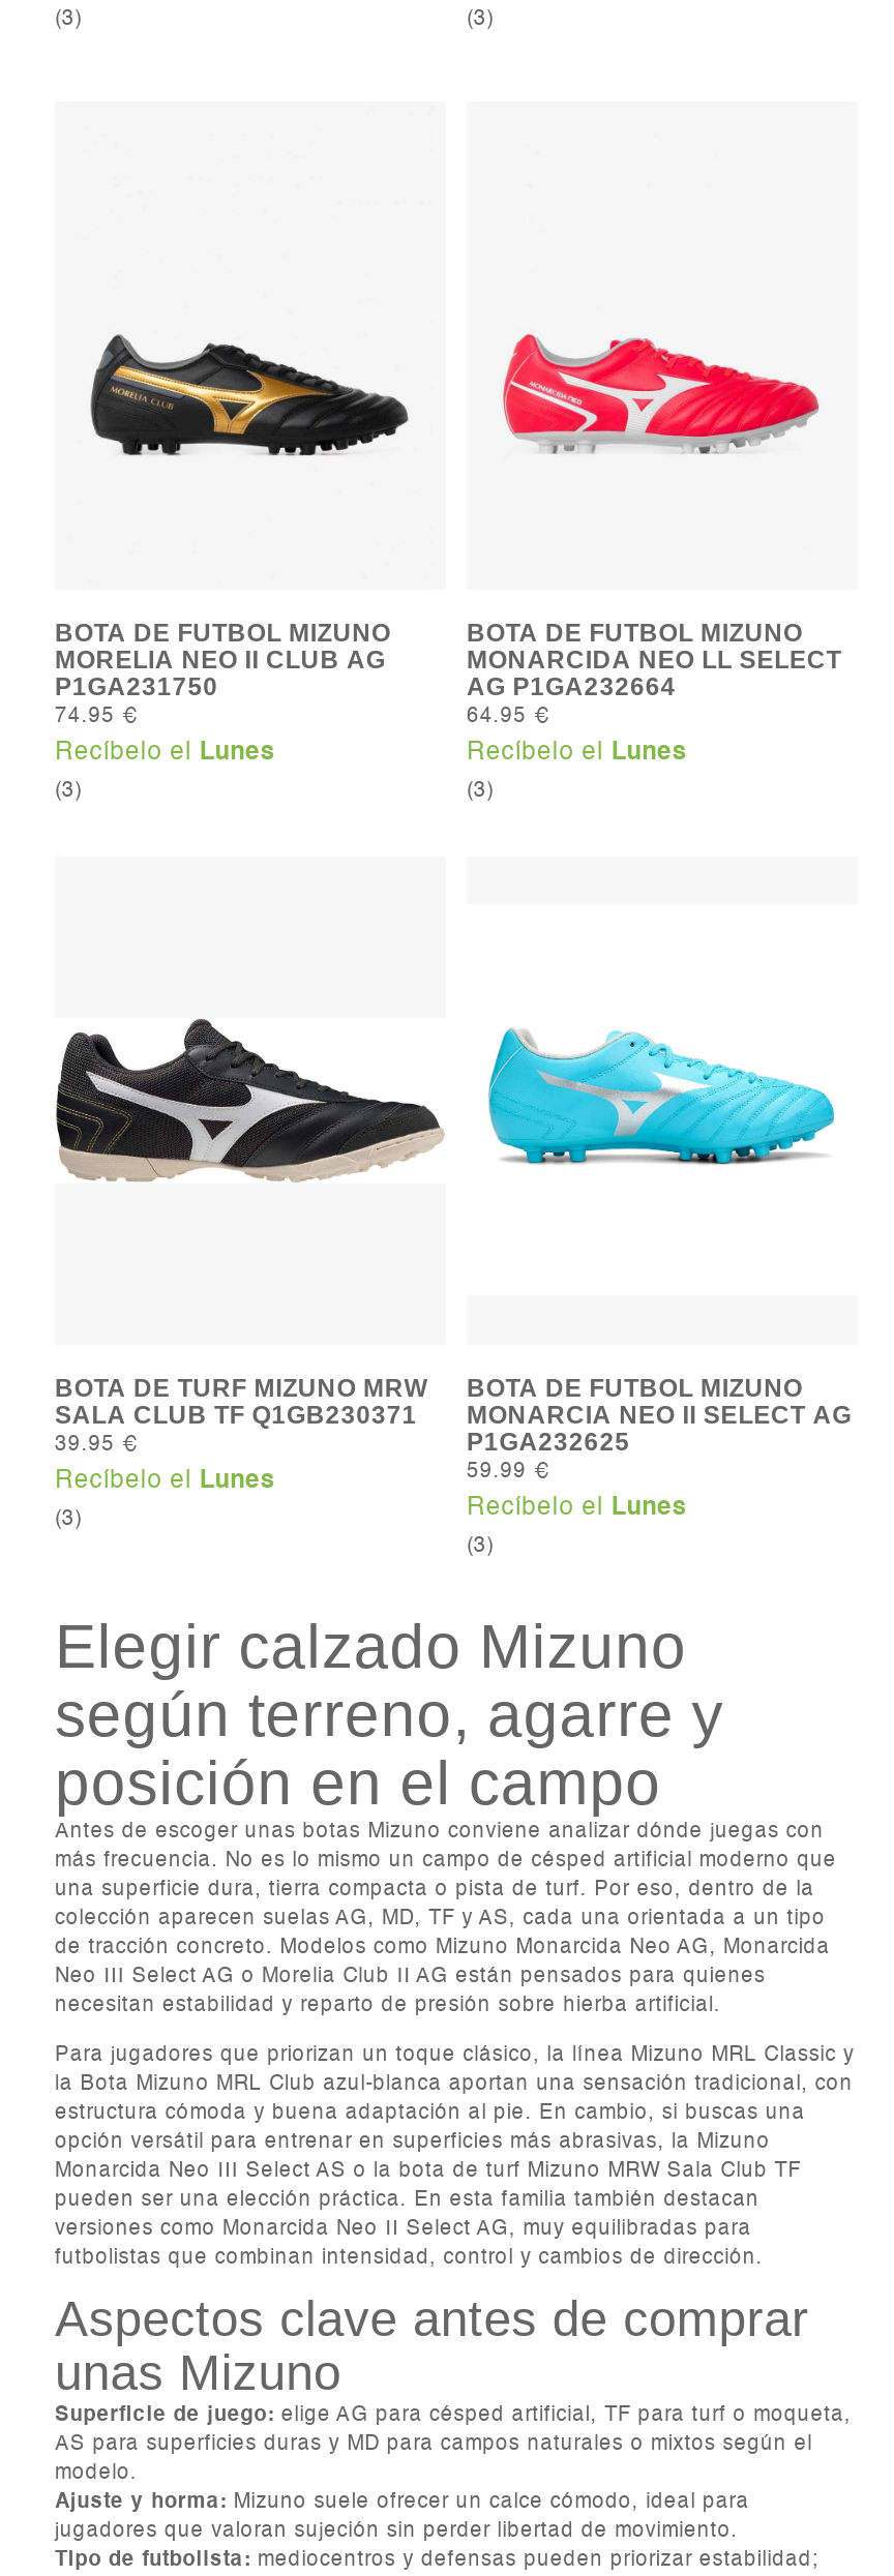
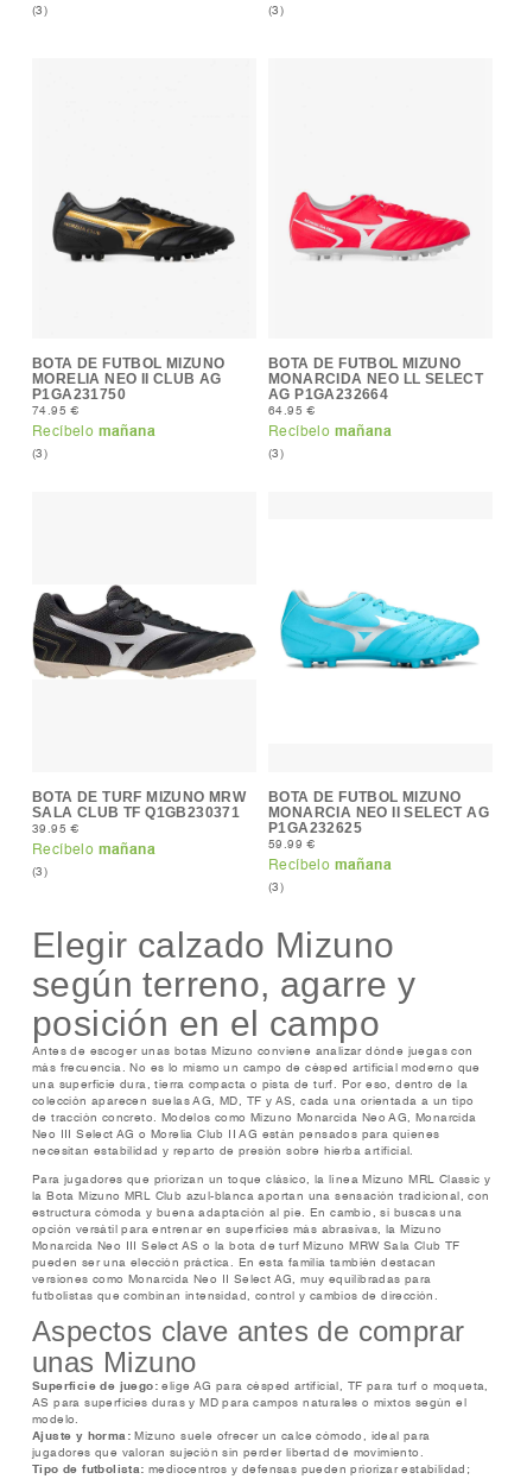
- Recíbelo el Lunes
+ Recíbelo mañana

- Recíbelo el Lunes
+ Recíbelo mañana

- Recíbelo el Lunes
+ Recíbelo mañana

- Recíbelo el Lunes
+ Recíbelo mañana
